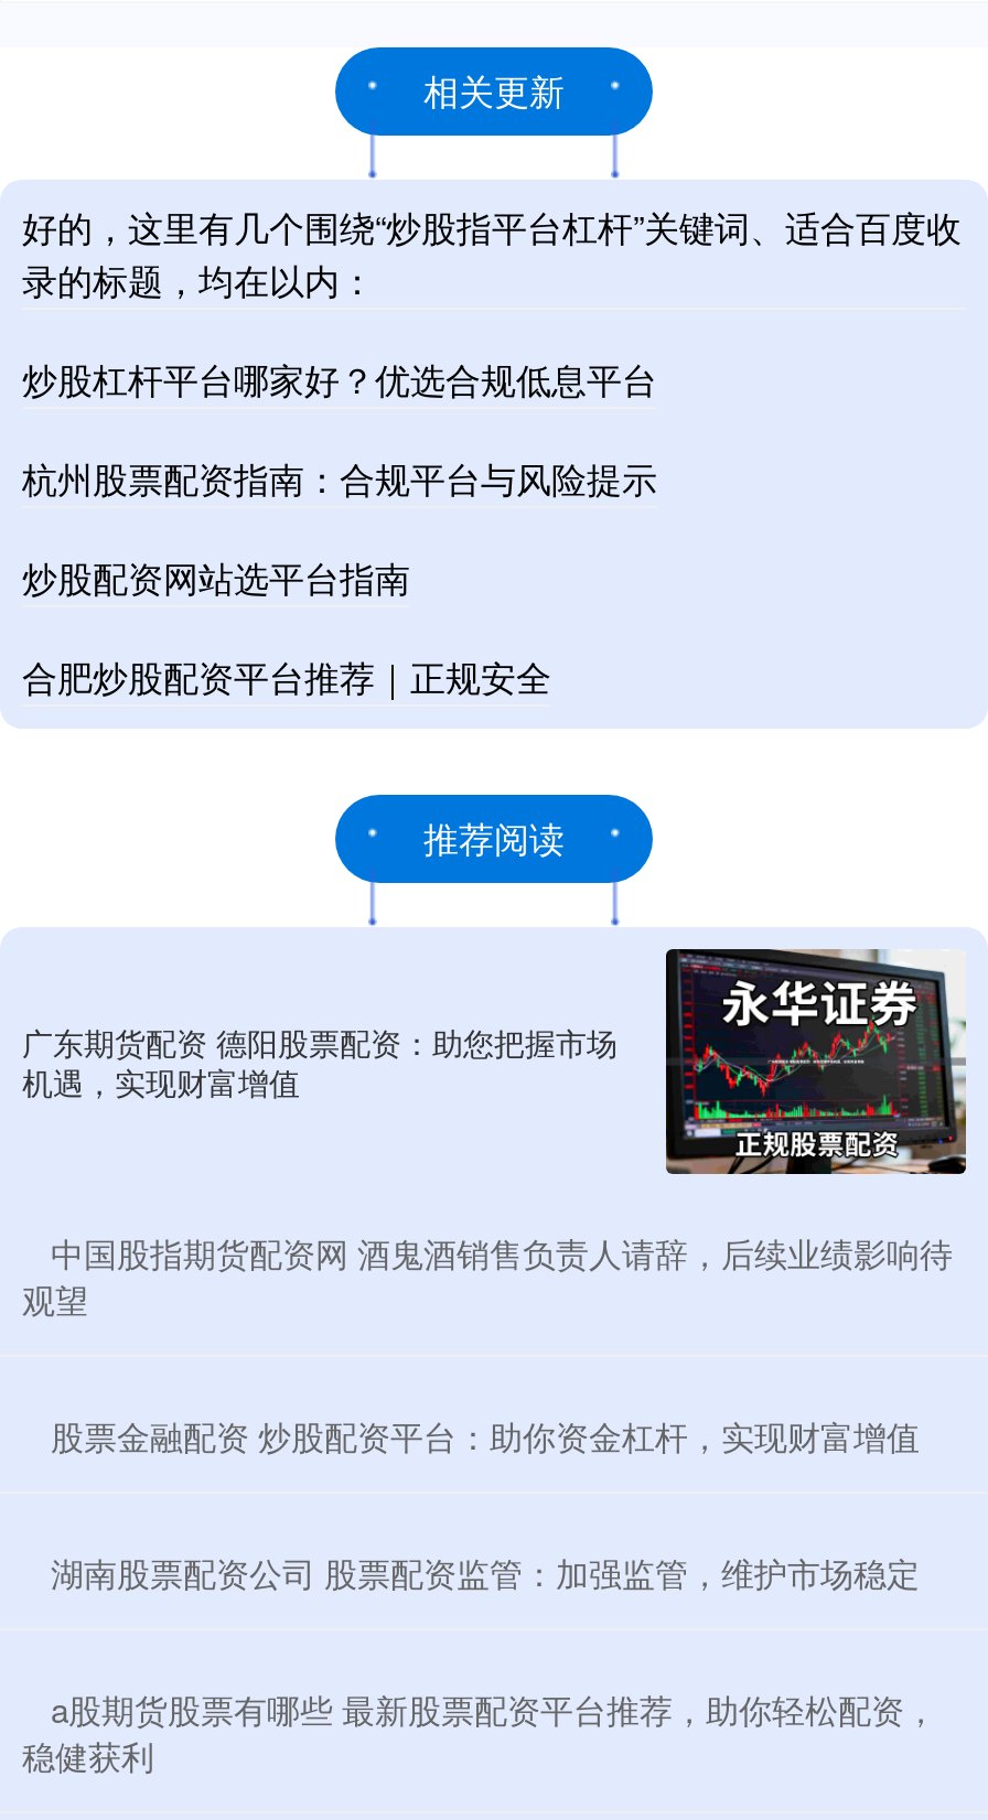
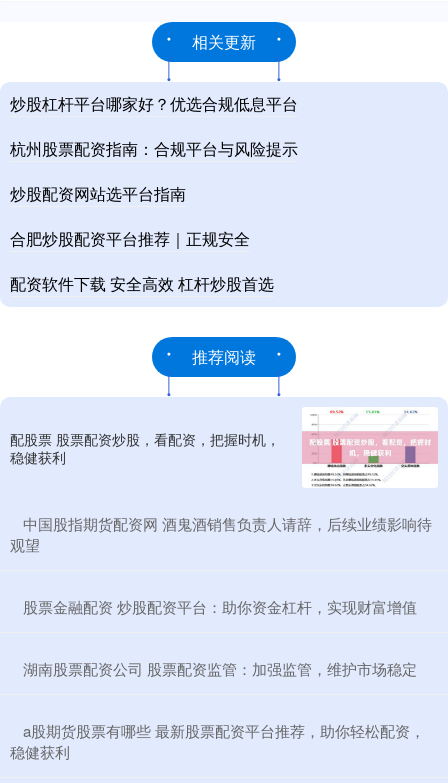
- 好的，这里有几个围绕“炒股指平台杠杆”关键词、适合百度收
- 录的标题，均在以内：

moved up: 炒股杠杆平台哪家好？优选合规低息平台 | 杭州股票配资指南：合规平台与风险提示 | 炒股配资网站选平台指南 | 合肥炒股配资平台推荐｜正规安全

+ 配资软件下载 安全高效 杠杆炒股首选

- [image]
- 广东期货配资 德阳股票配资：助您把握市场
- 机遇，实现财富增值
+ [image]
+ 配股票 股票配资炒股，看配资，把握时机，
+ 稳健获利
